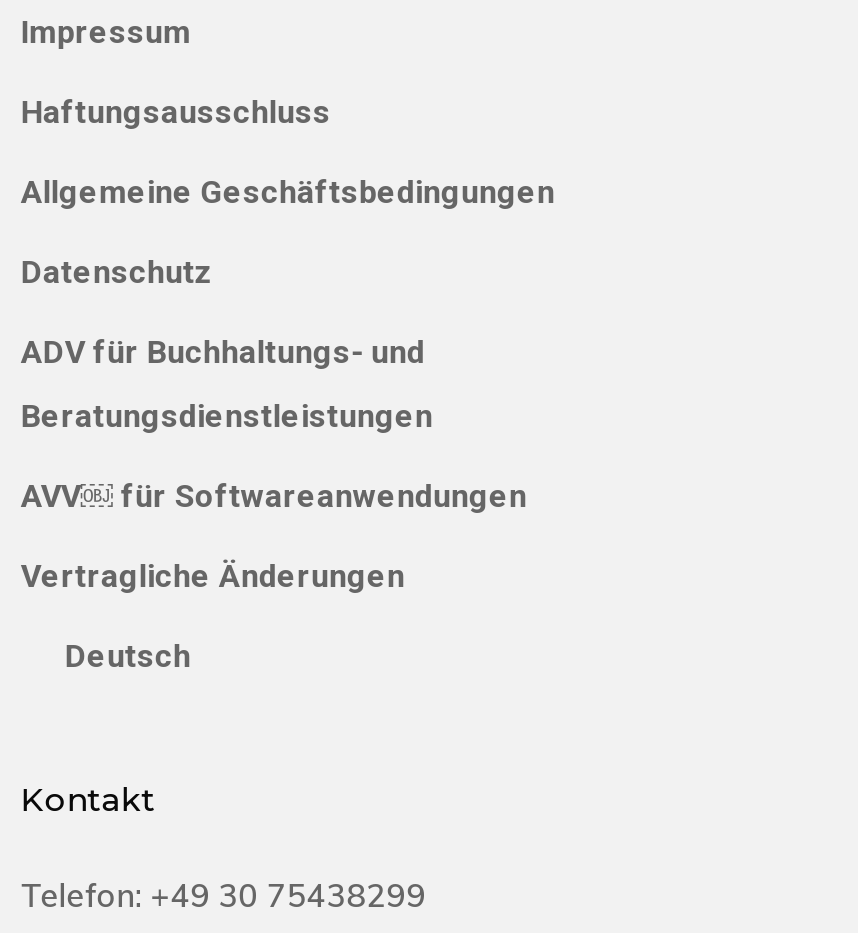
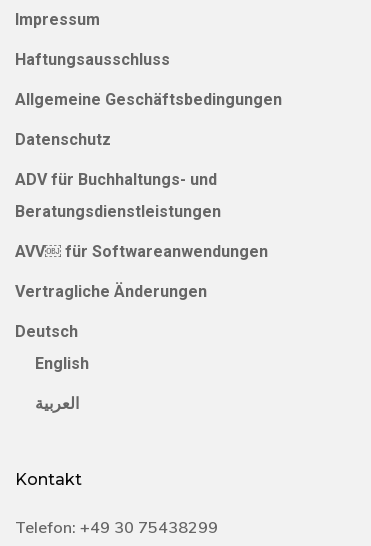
+ English
+ العربية
